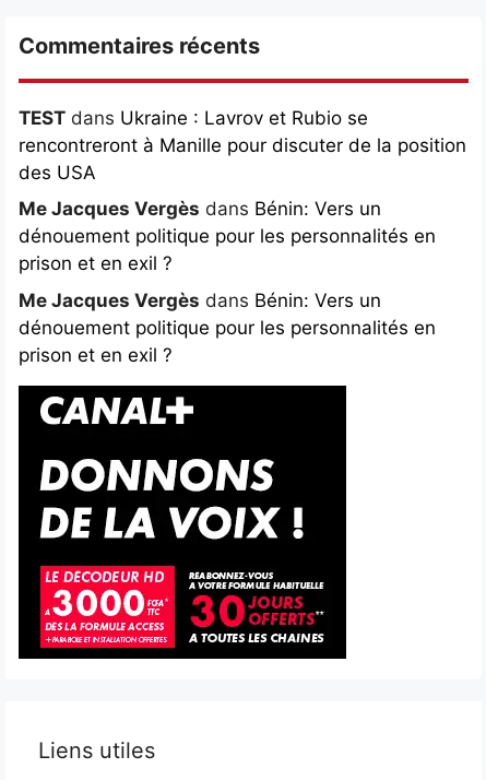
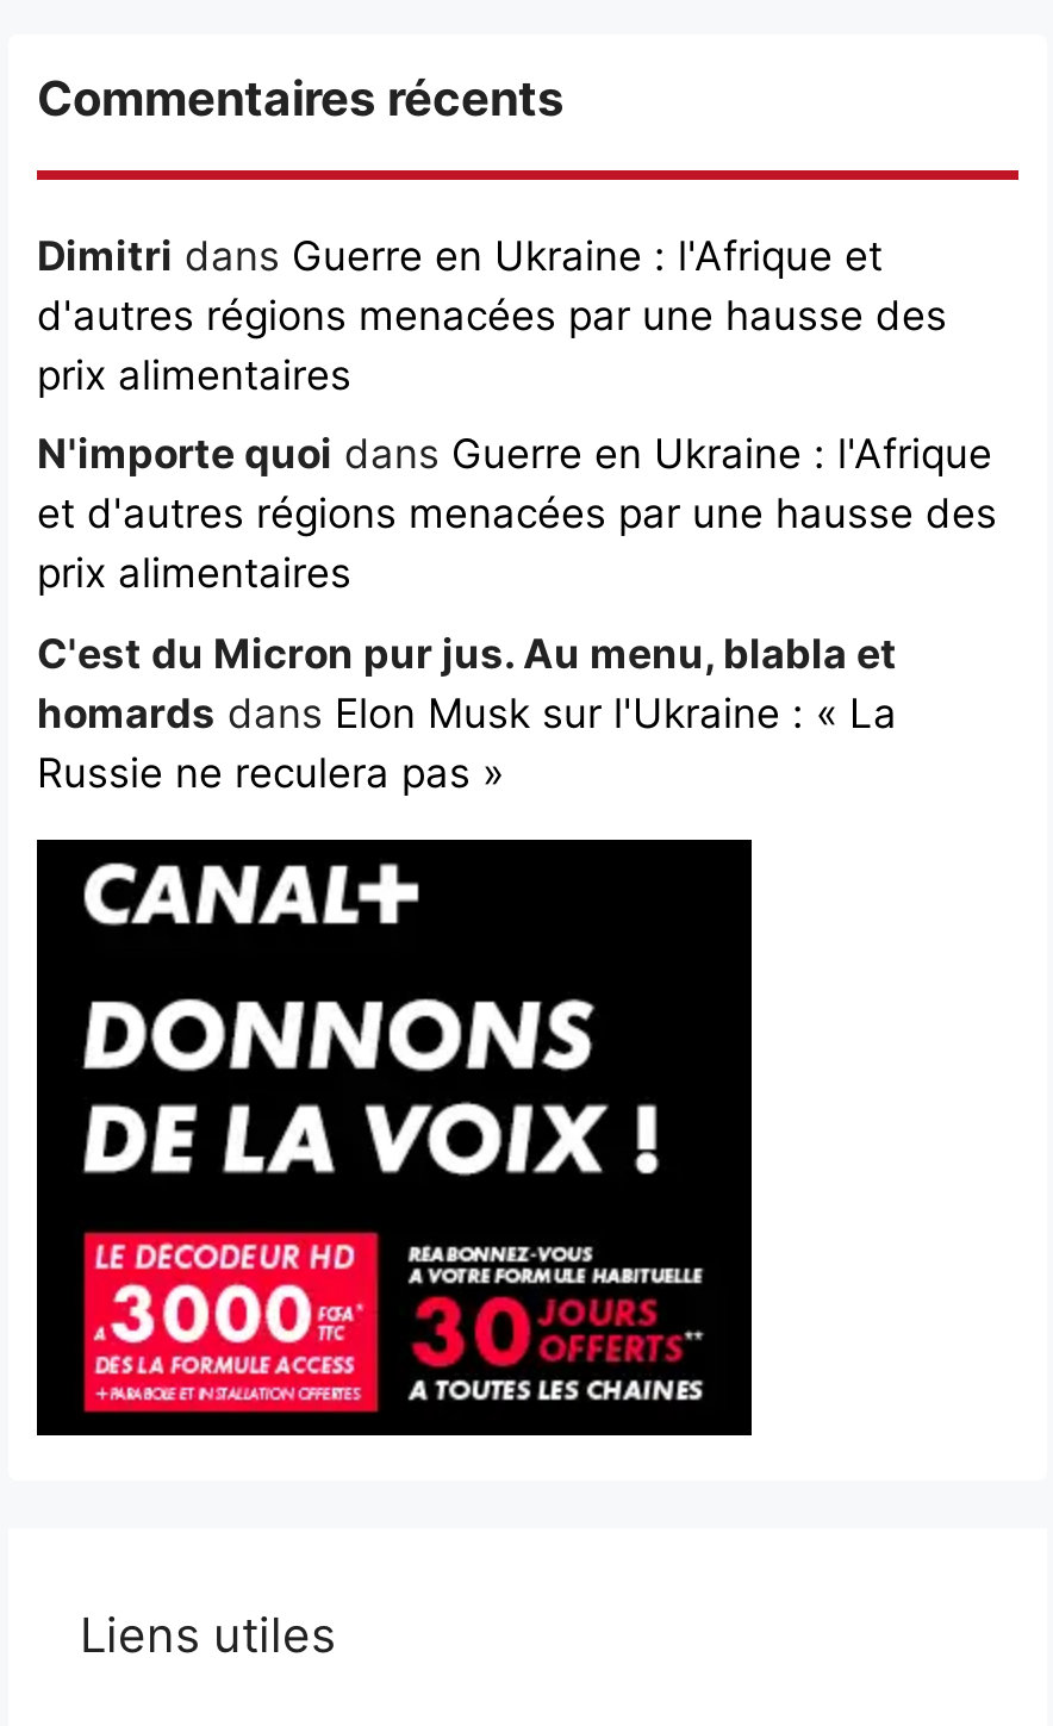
- TEST dans Ukraine : Lavrov et Rubio se
- rencontreront à Manille pour discuter de la position
- des USA
+ Dimitri dans Guerre en Ukraine : l'Afrique et
+ d'autres régions menacées par une hausse des
+ prix alimentaires

- Me Jacques Vergès dans Bénin: Vers un
- dénouement politique pour les personnalités en
- prison et en exil ?
+ N'importe quoi dans Guerre en Ukraine : l'Afrique
+ et d'autres régions menacées par une hausse des
+ prix alimentaires

- Me Jacques Vergès dans Bénin: Vers un
- dénouement politique pour les personnalités en
- prison et en exil ?
+ C'est du Micron pur jus. Au menu, blabla et
+ homards dans Elon Musk sur l'Ukraine : « La
+ Russie ne reculera pas »
